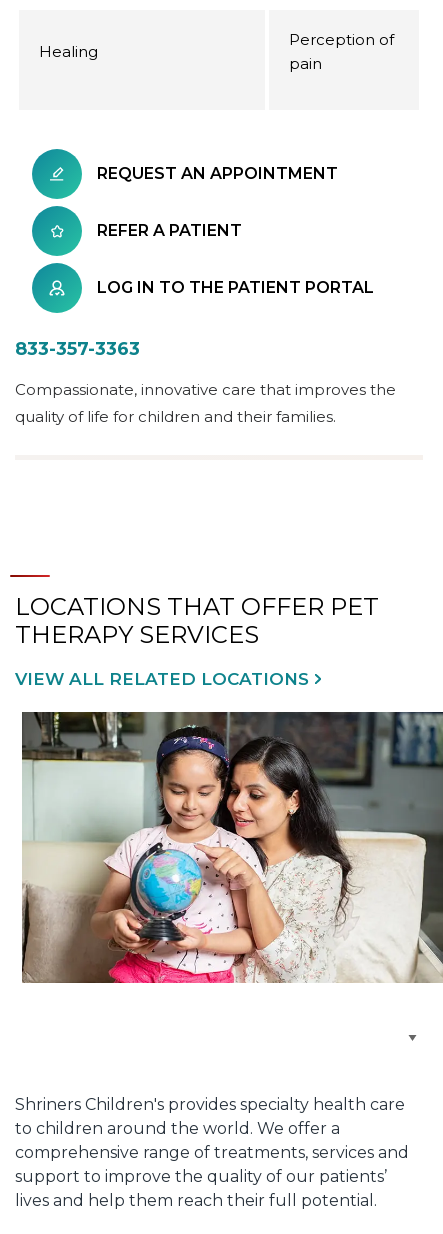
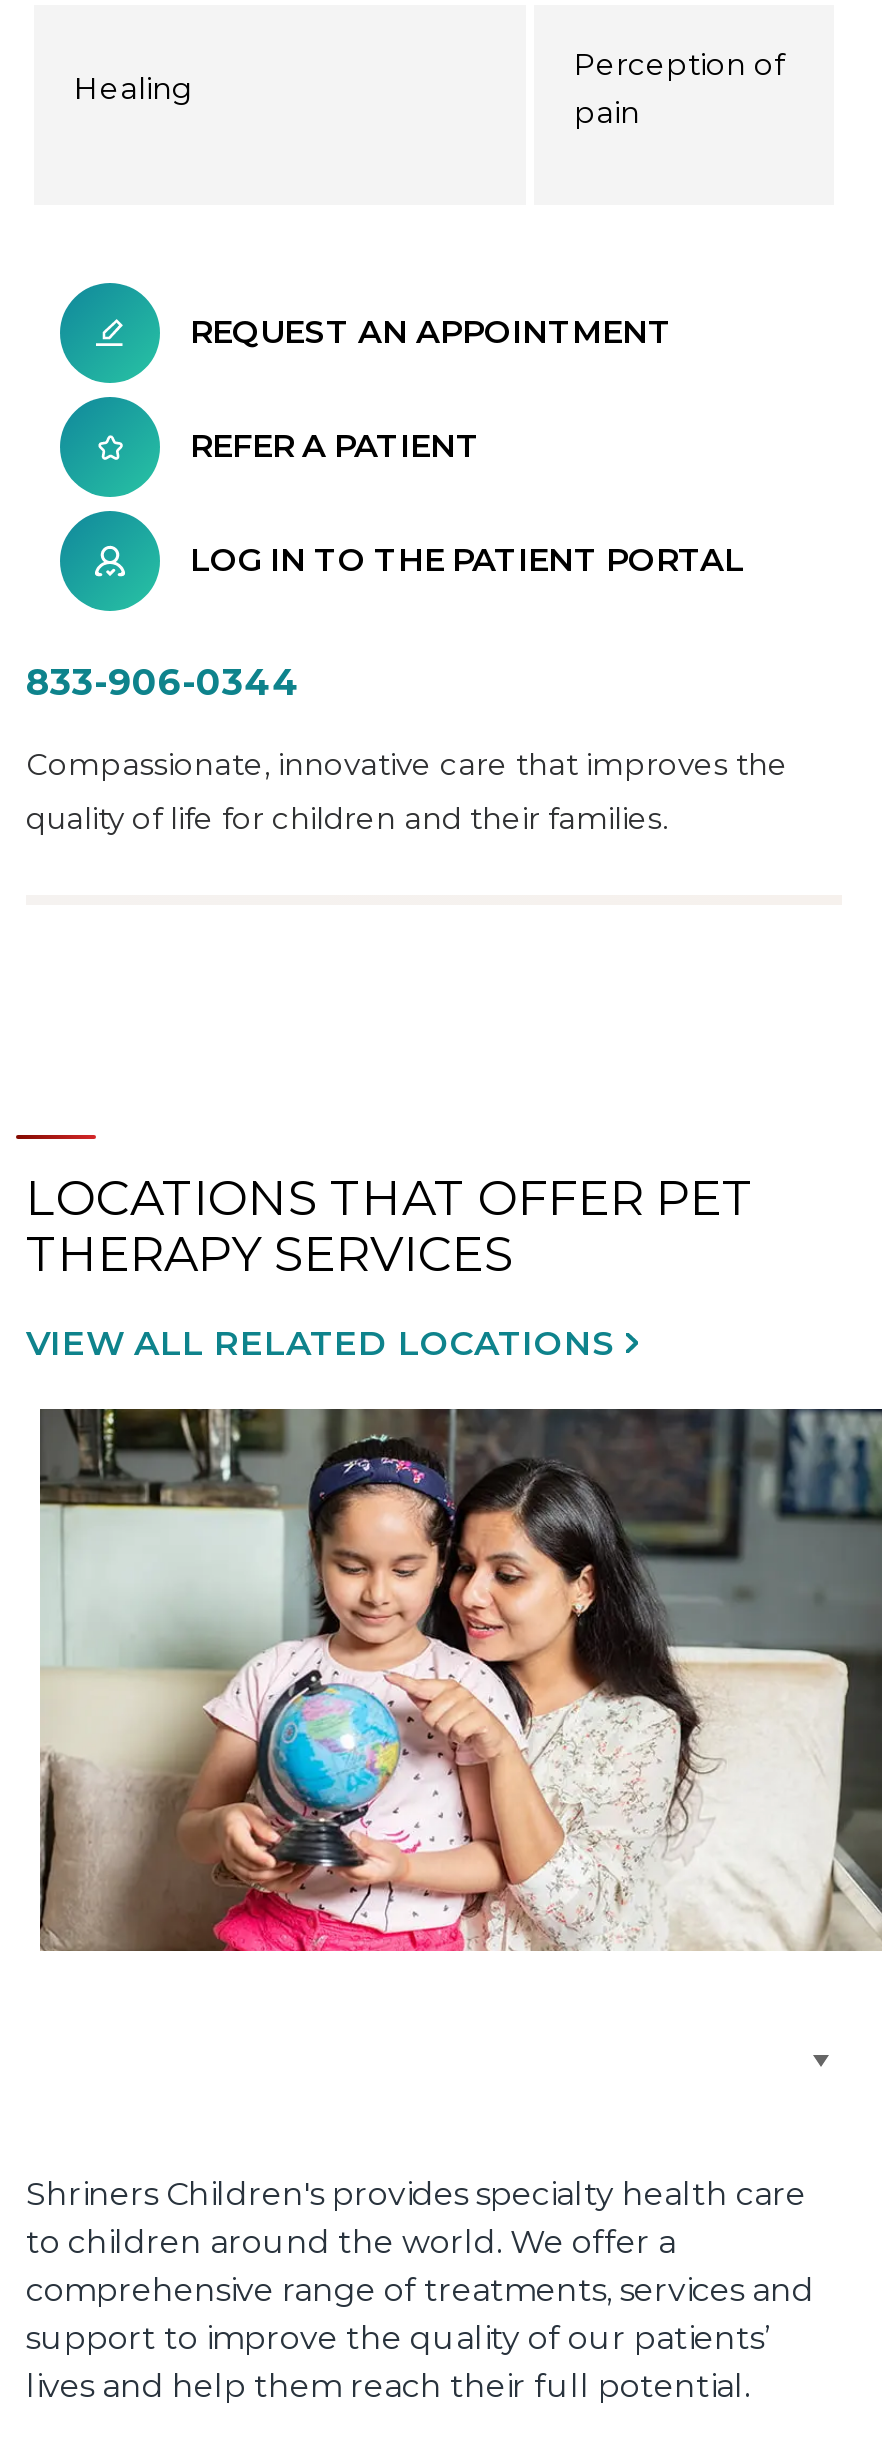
- 833-357-3363
+ 833-906-0344
